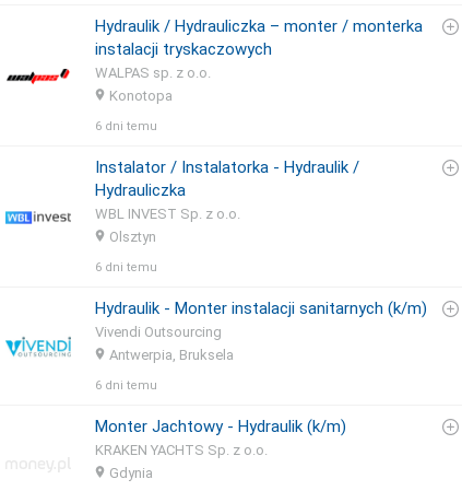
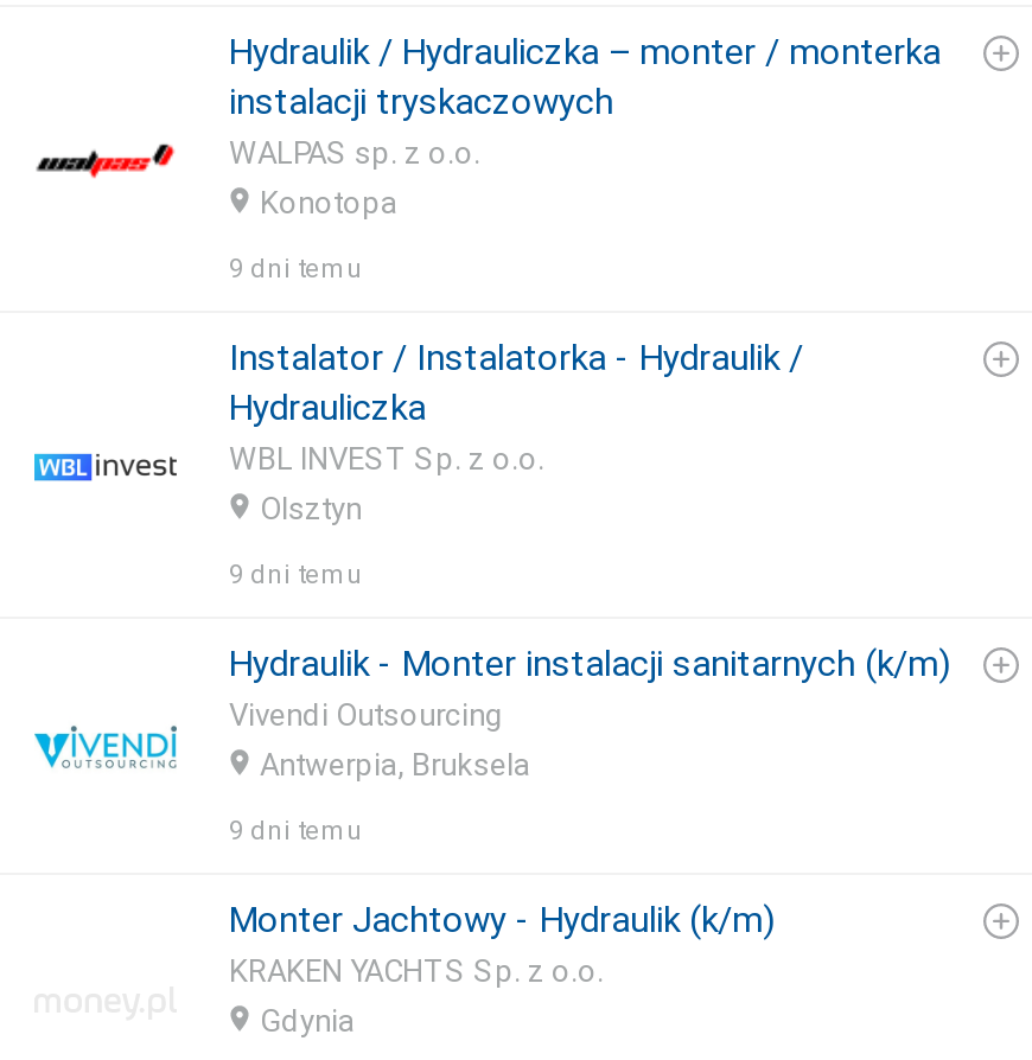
- 6 dni temu
+ 9 dni temu

- 6 dni temu
+ 9 dni temu

- 6 dni temu
+ 9 dni temu
